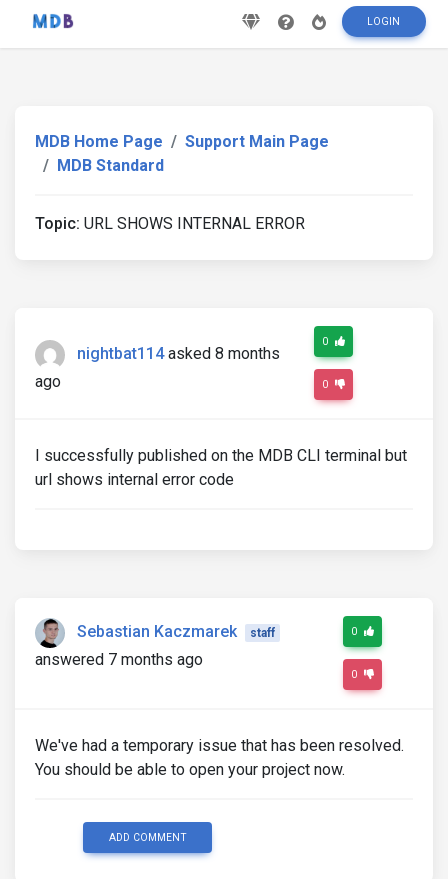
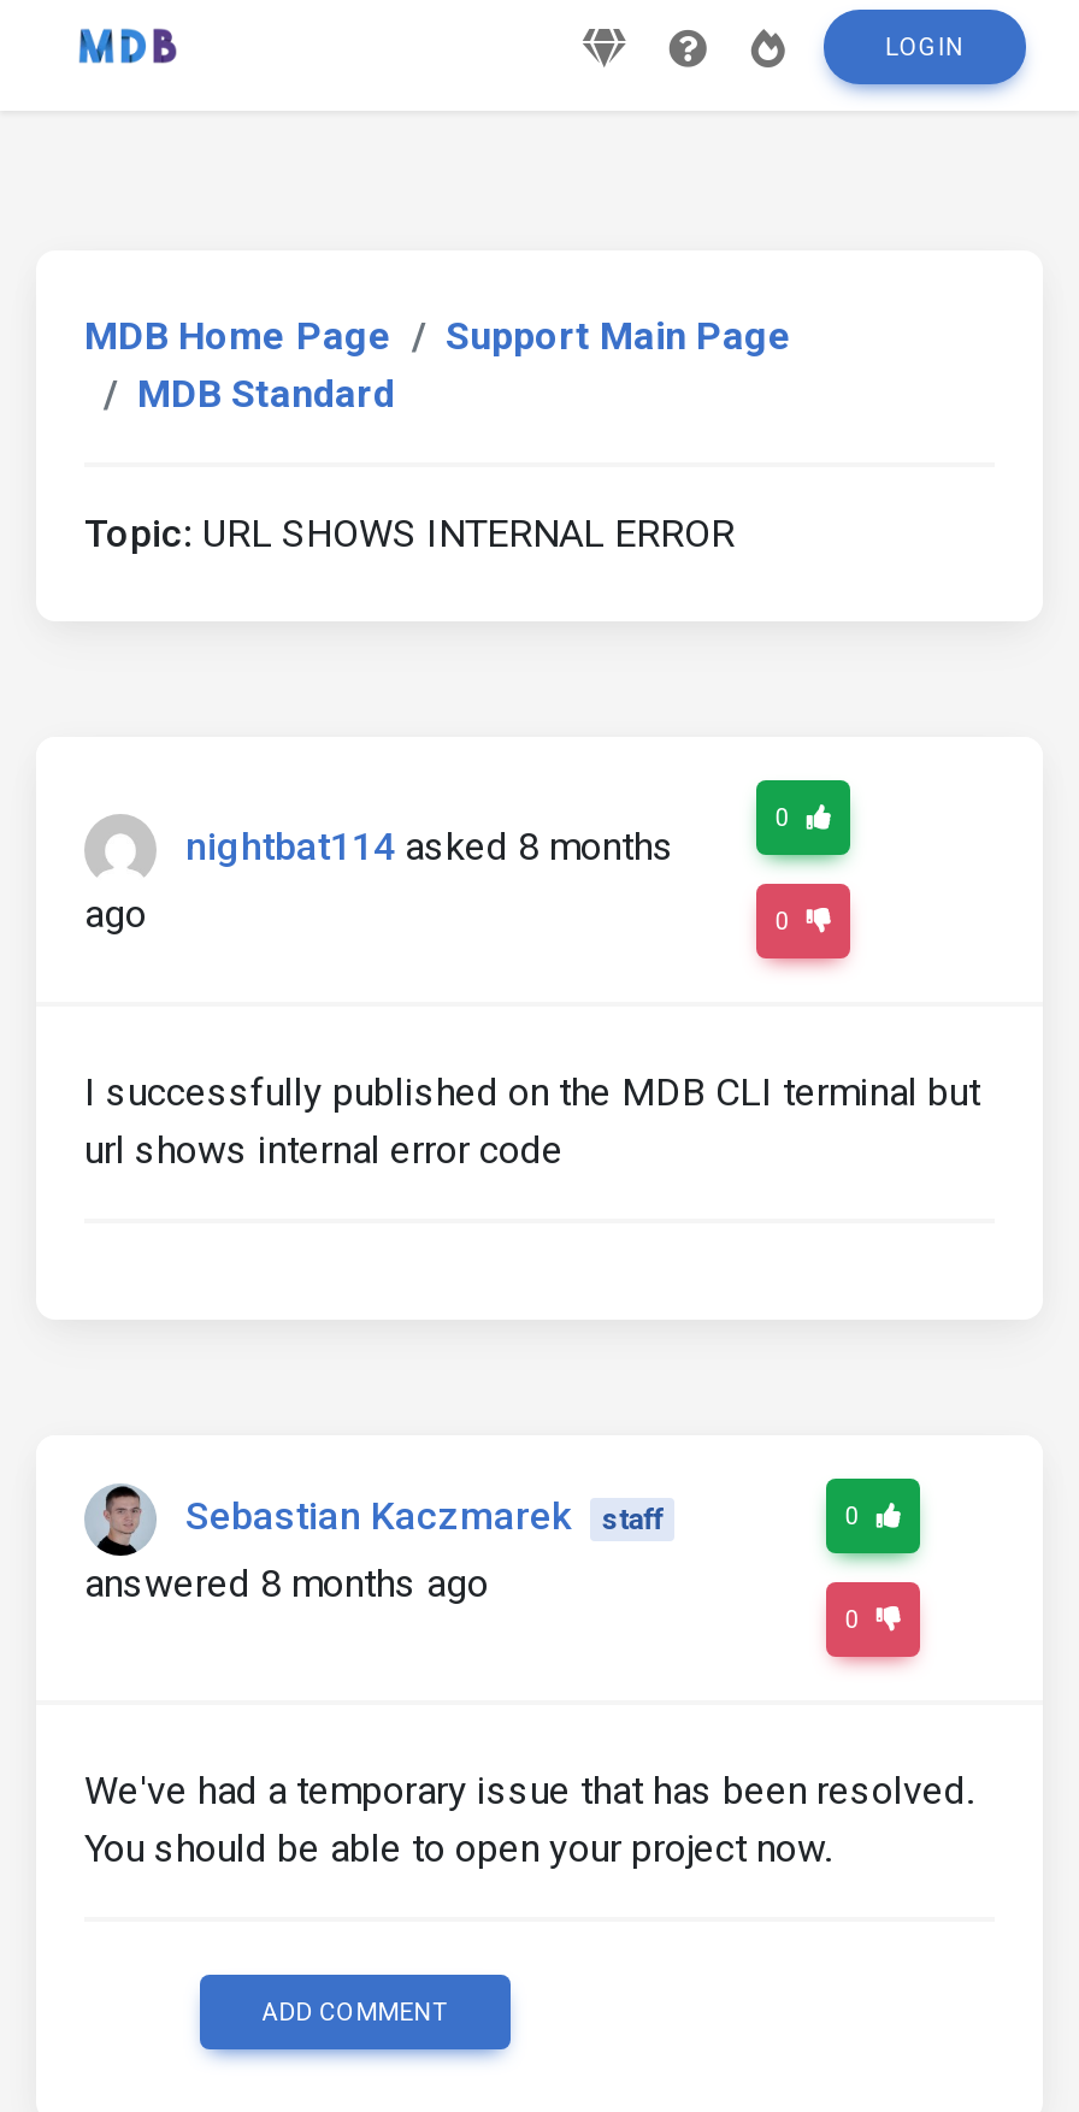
- answered 7 months ago
+ answered 8 months ago
